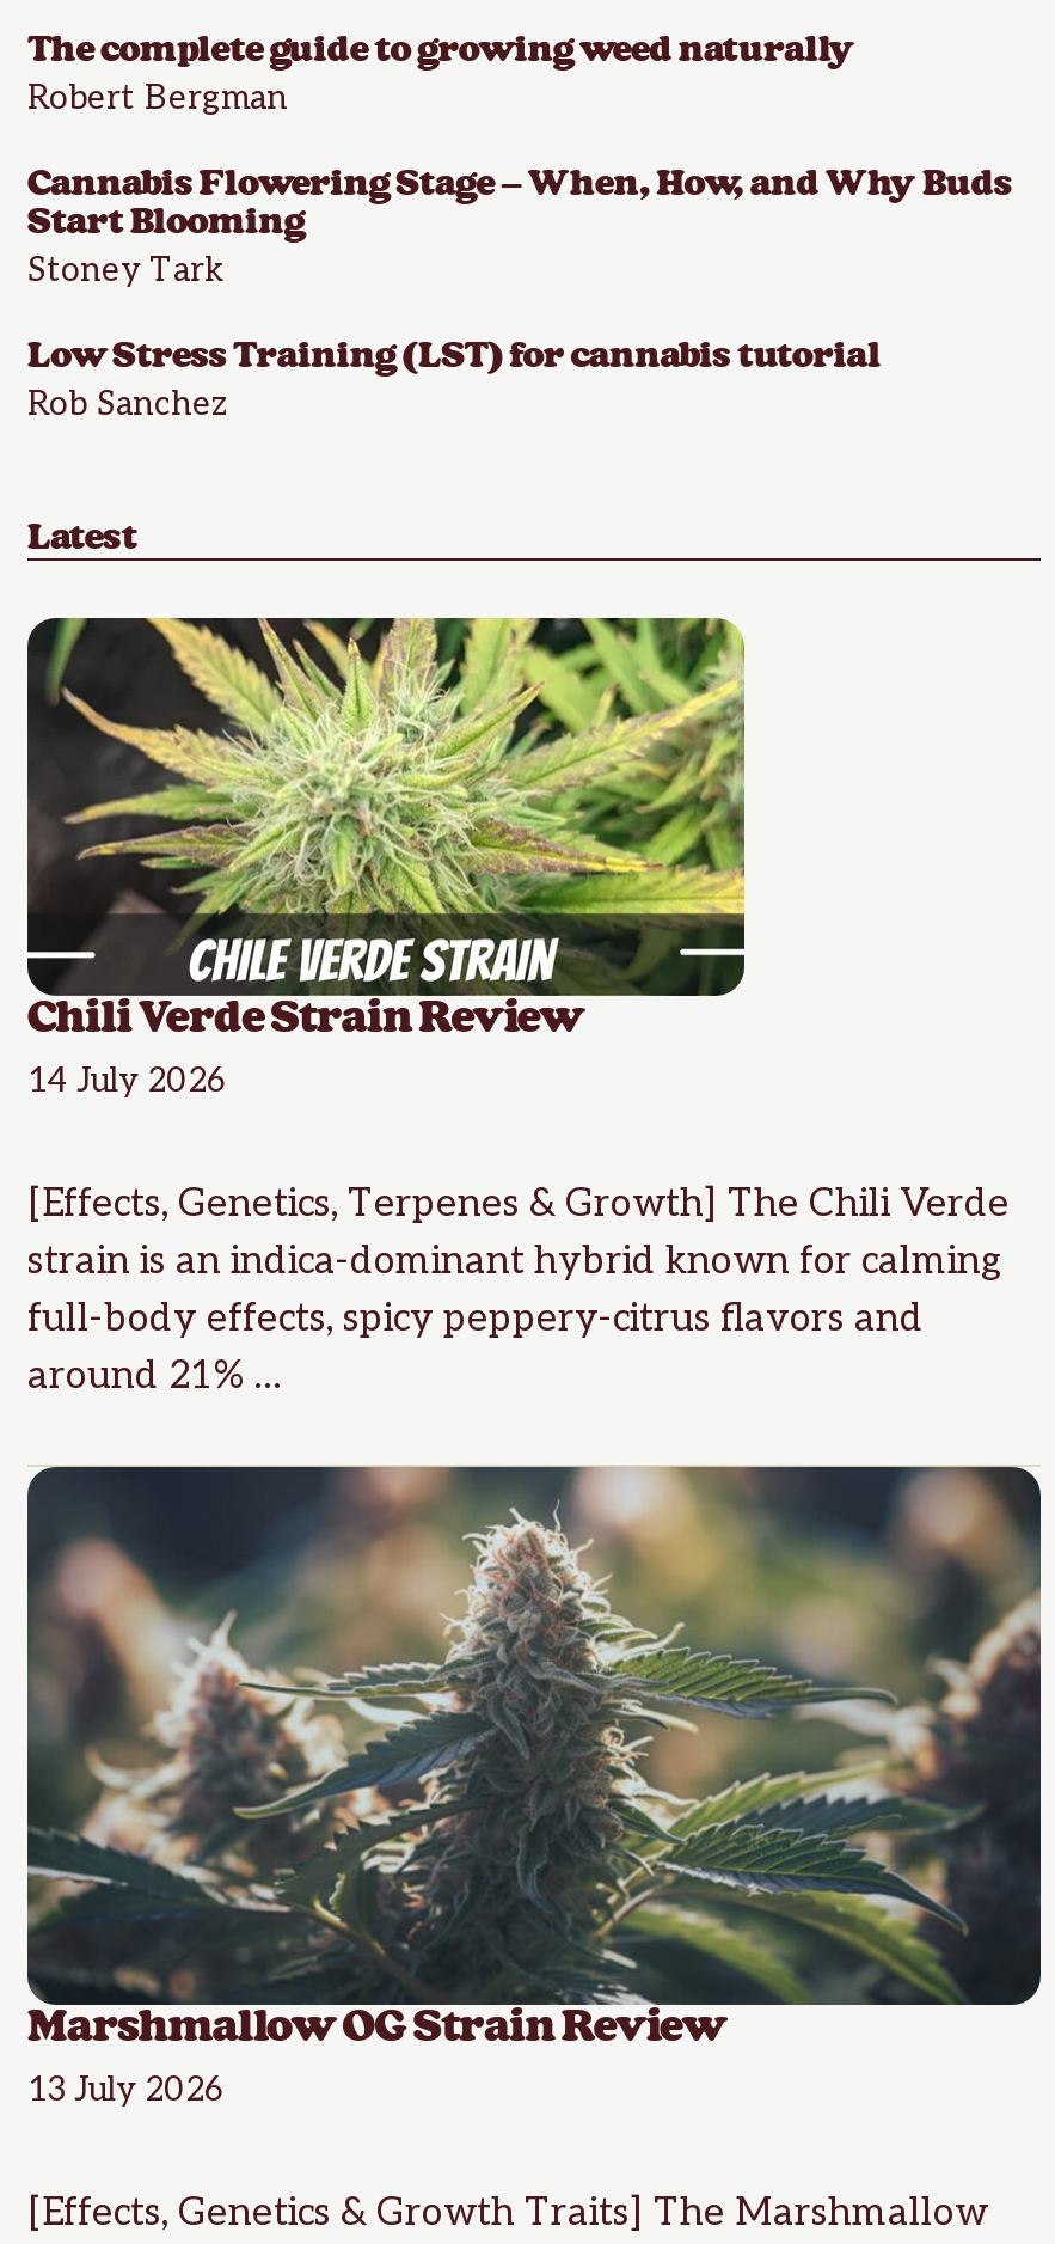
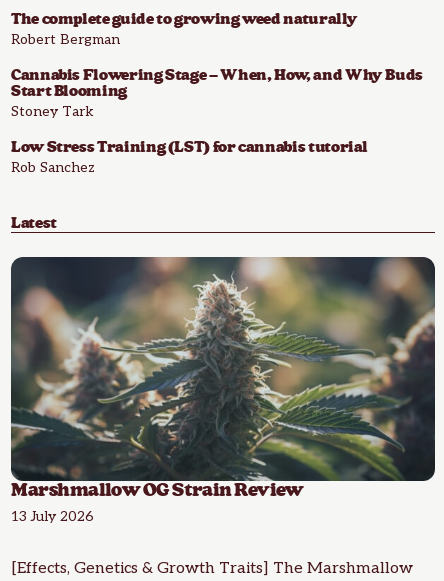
- [image]
- Chili Verde Strain Review
- 14 July 2026
- [Effects, Genetics, Terpenes & Growth] The Chili Verde
- strain is an indica-dominant hybrid known for calming
- full-body effects, spicy peppery-citrus flavors and
- around 21% …
